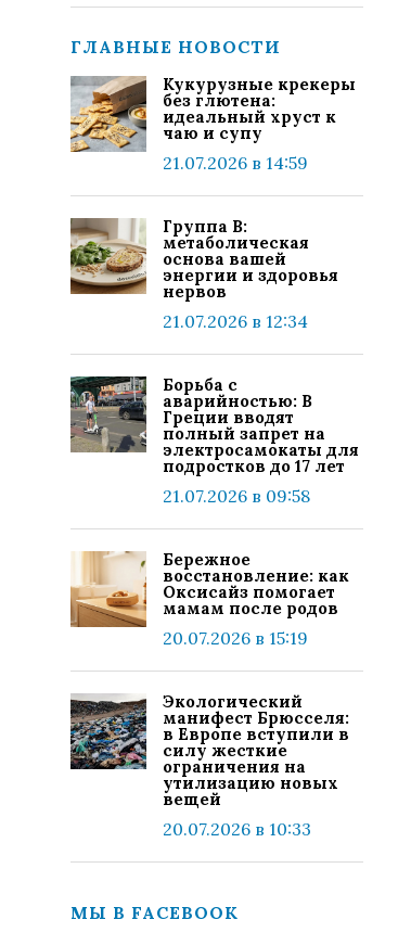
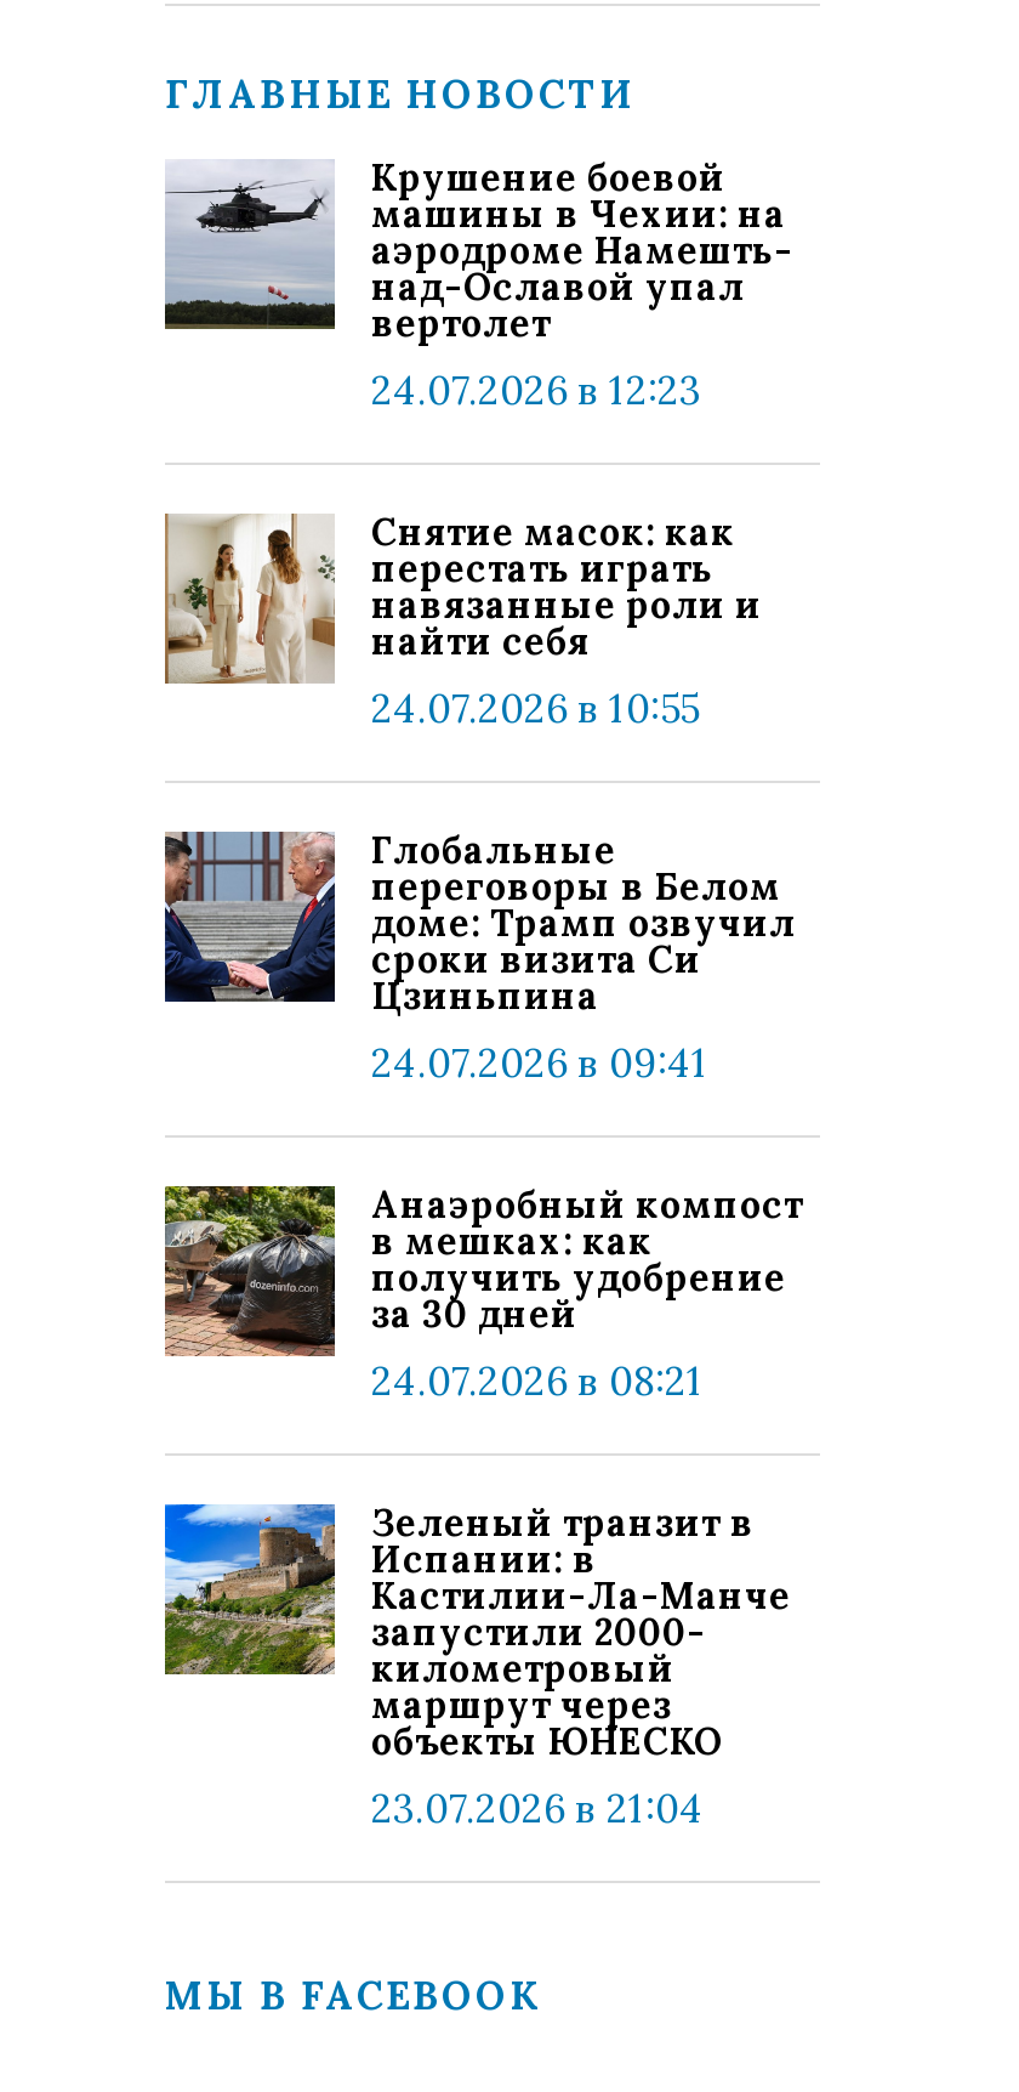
- [image]
- Кукурузные крекеры
- без глютена:
- идеальный хруст к
- чаю и супу
- 21.07.2026 в 14:59
+ [image]
+ Крушение боевой
+ машины в Чехии: на
+ аэродроме Намешть-
+ над-Ославой упал
+ вертолет
+ 24.07.2026 в 12:23

- [image]
- Группа В:
- метаболическая
- основа вашей
- энергии и здоровья
- нервов
- 21.07.2026 в 12:34
+ [image]
+ Снятие масок: как
+ перестать играть
+ навязанные роли и
+ найти себя
+ 24.07.2026 в 10:55

- [image]
- Борьба с
- аварийностью: В
- Греции вводят
- полный запрет на
- электросамокаты для
- подростков до 17 лет
- 21.07.2026 в 09:58
+ [image]
+ Глобальные
+ переговоры в Белом
+ доме: Трамп озвучил
+ сроки визита Си
+ Цзиньпина
+ 24.07.2026 в 09:41

- [image]
- Бережное
- восстановление: как
- Оксисайз помогает
- мамам после родов
- 20.07.2026 в 15:19
+ [image]
+ Анаэробный компост
+ в мешках: как
+ получить удобрение
+ за 30 дней
+ 24.07.2026 в 08:21

- [image]
- Экологический
- манифест Брюсселя:
- в Европе вступили в
- силу жесткие
- ограничения на
- утилизацию новых
- вещей
- 20.07.2026 в 10:33
+ [image]
+ Зеленый транзит в
+ Испании: в
+ Кастилии-Ла-Манче
+ запустили 2000-
+ километровый
+ маршрут через
+ объекты ЮНЕСКО
+ 23.07.2026 в 21:04
